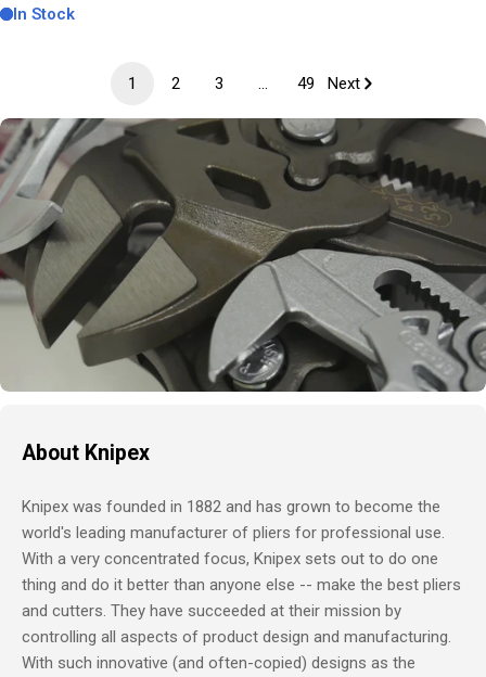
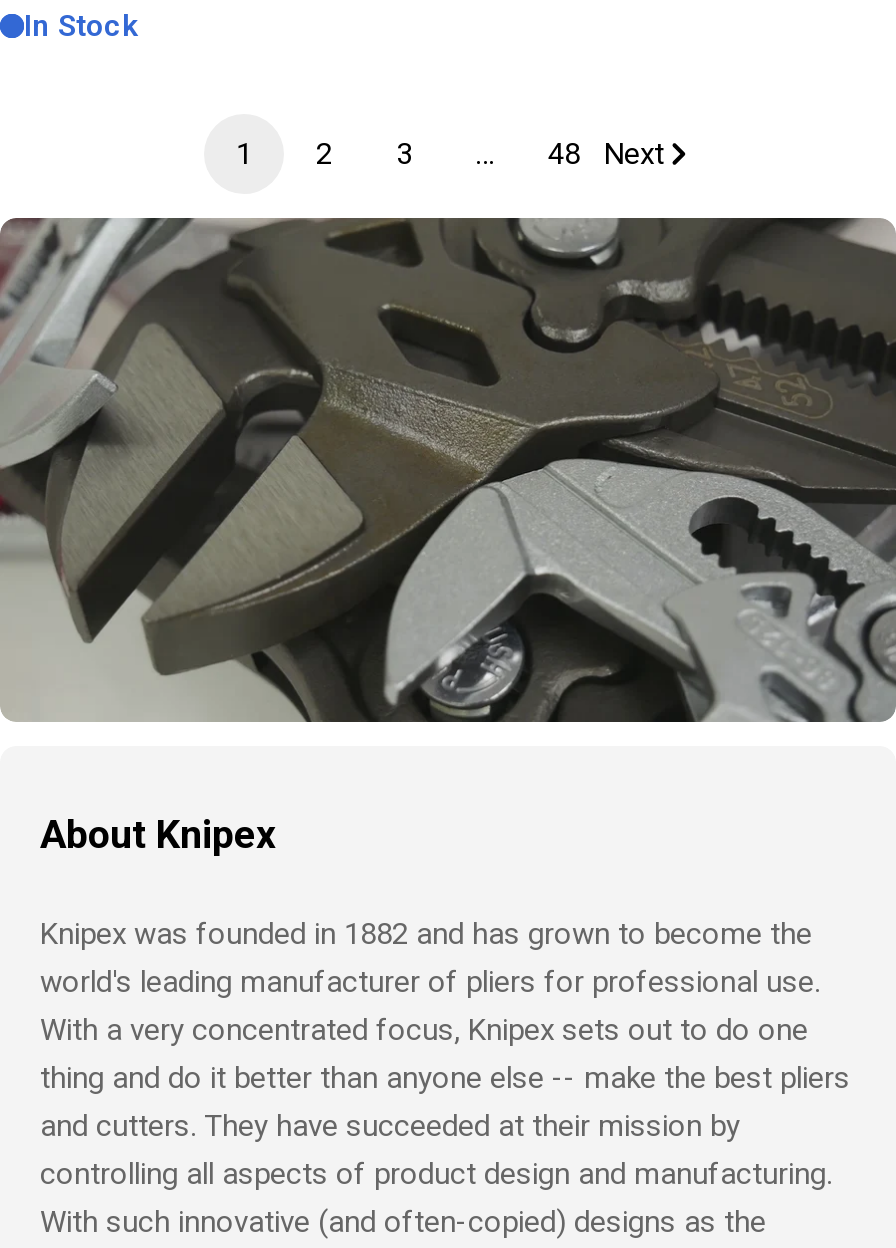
- 49
+ 48
